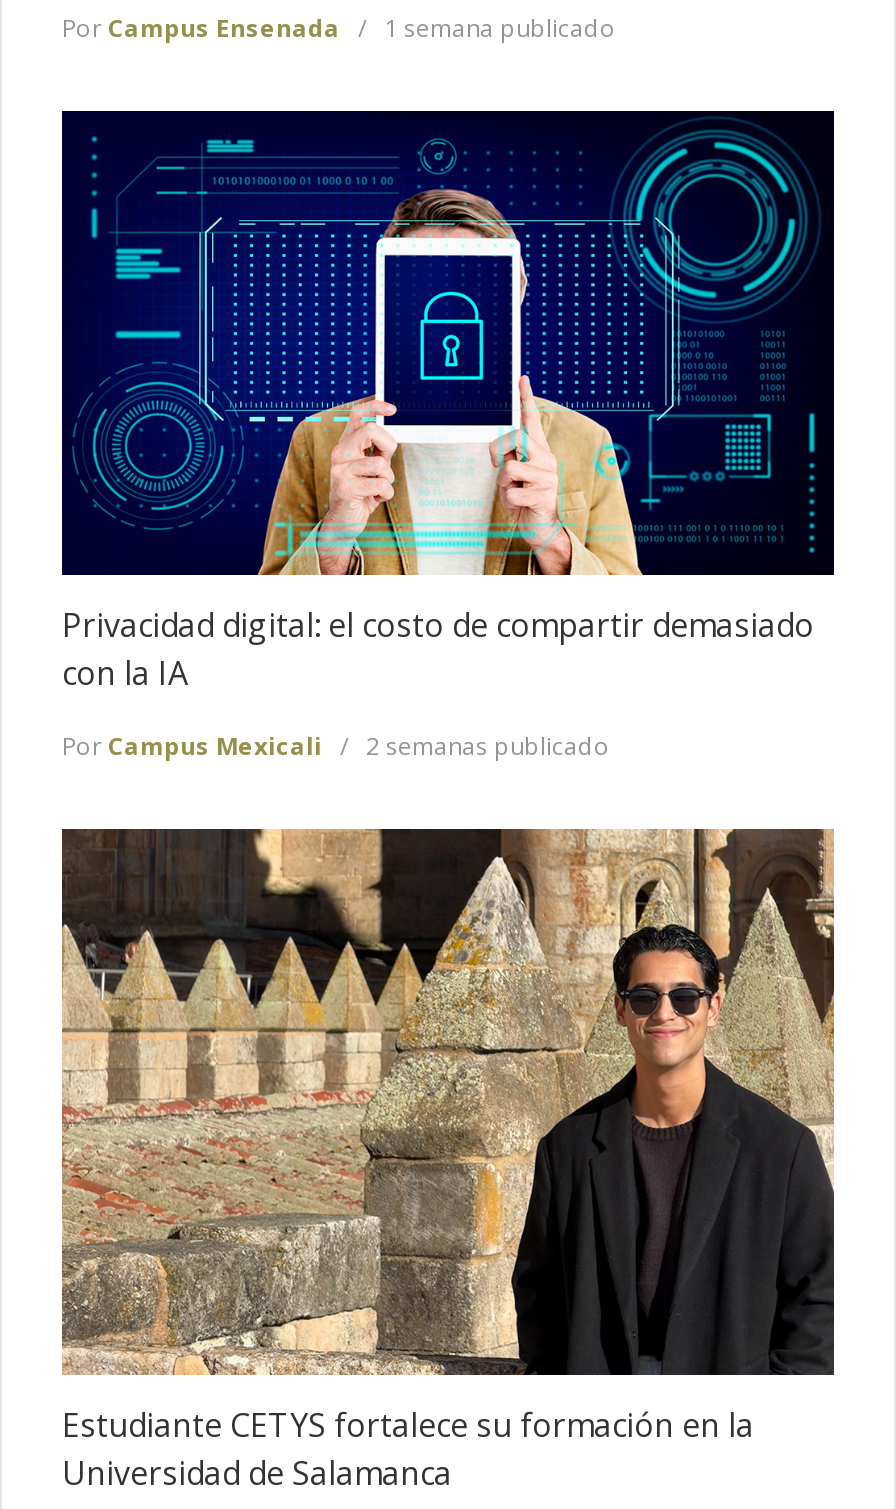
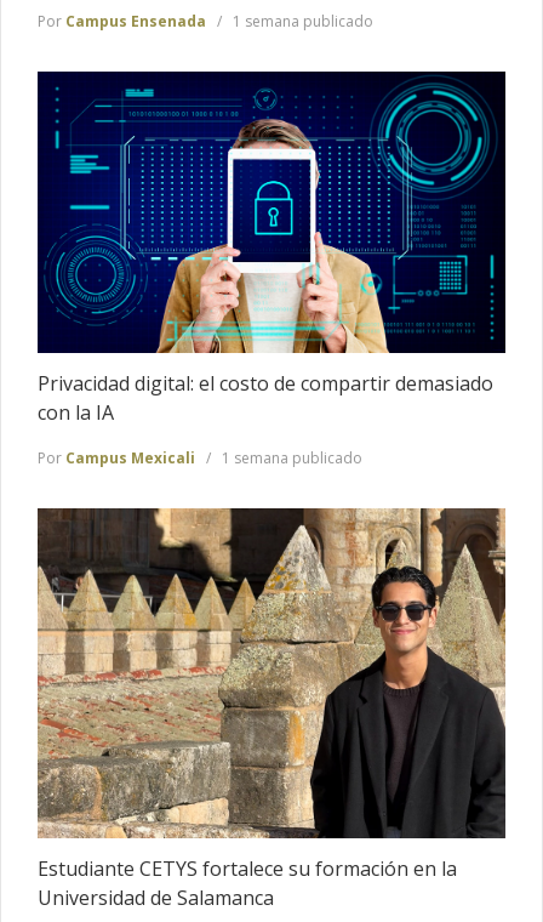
- 2 semanas publicado
+ 1 semana publicado
